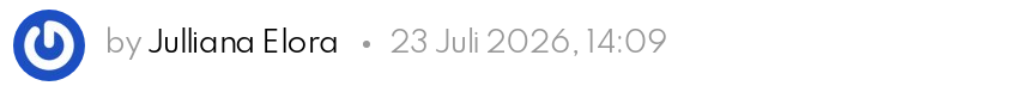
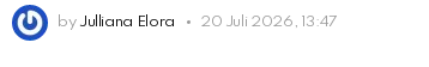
- by Julliana Elora 23 Juli 2026, 14:09
+ by Julliana Elora 20 Juli 2026, 13:47
